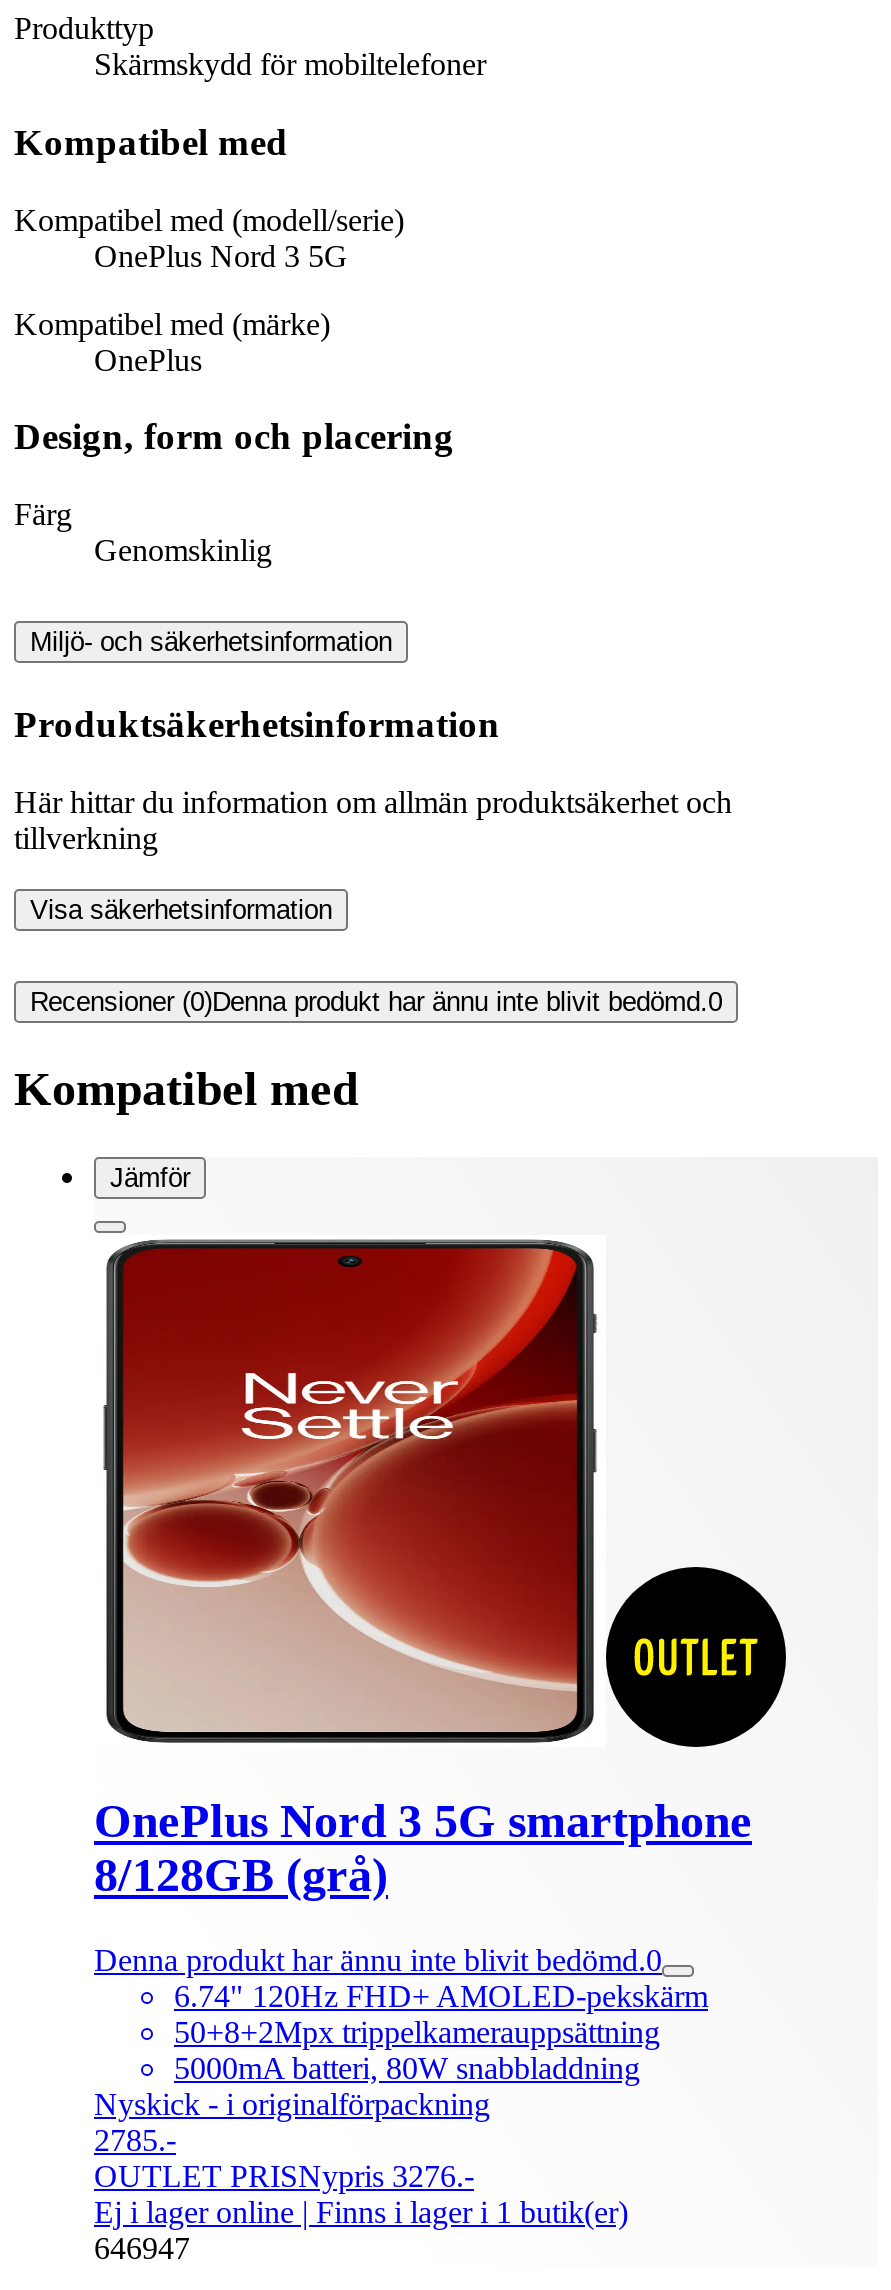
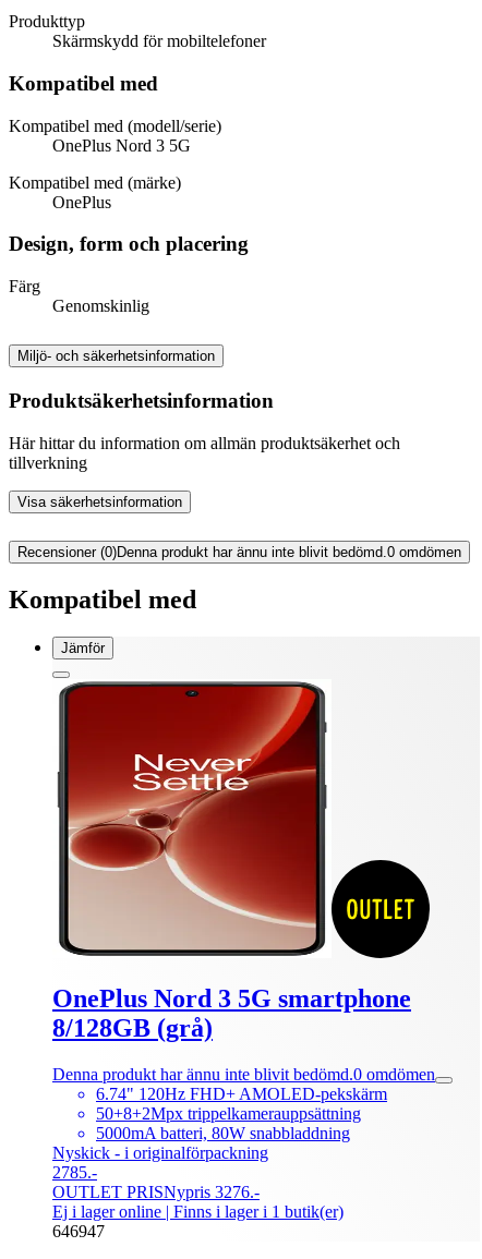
- Recensioner (0)Denna produkt har ännu inte blivit bedömd.0
+ Recensioner (0)Denna produkt har ännu inte blivit bedömd.0 omdömen

- Denna produkt har ännu inte blivit bedömd.0
+ Denna produkt har ännu inte blivit bedömd.0 omdömen
